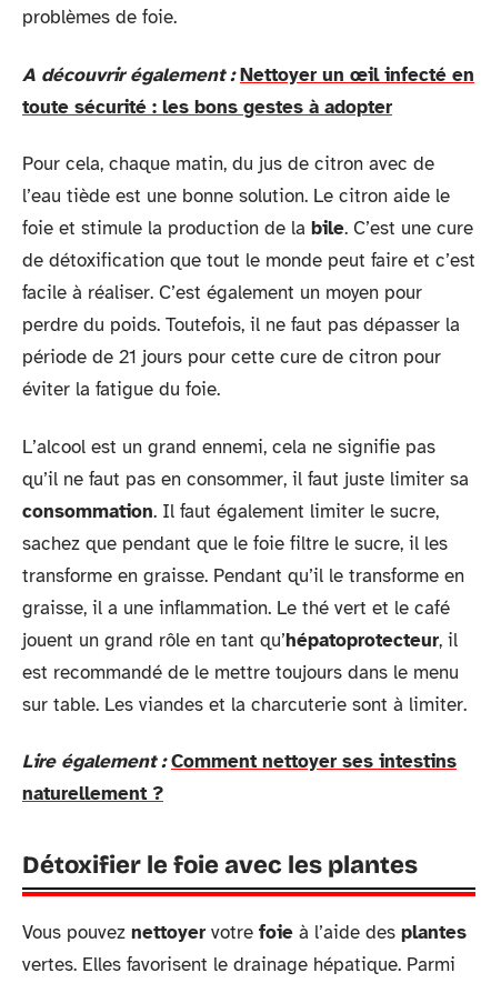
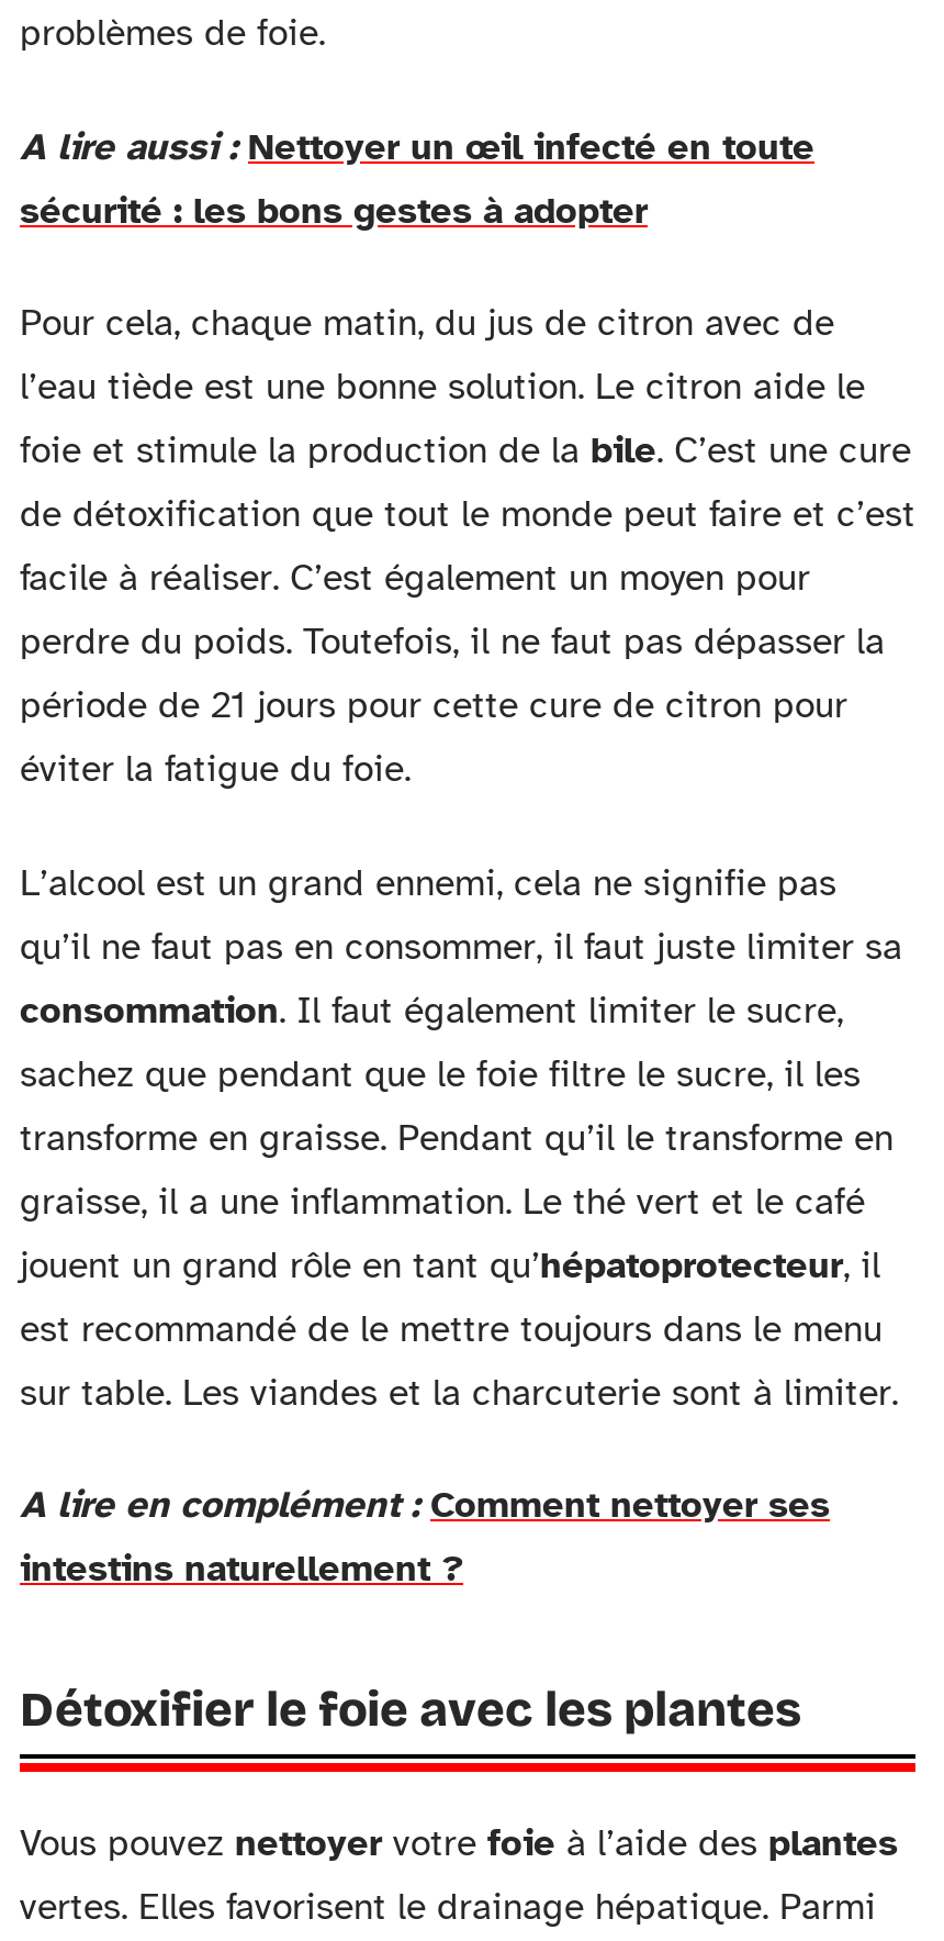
- A découvrir également : Nettoyer un œil infecté en
- toute sécurité : les bons gestes à adopter
+ A lire aussi : Nettoyer un œil infecté en toute
+ sécurité : les bons gestes à adopter

- Lire également : Comment nettoyer ses intestins
- naturellement ?
+ A lire en complément : Comment nettoyer ses
+ intestins naturellement ?
